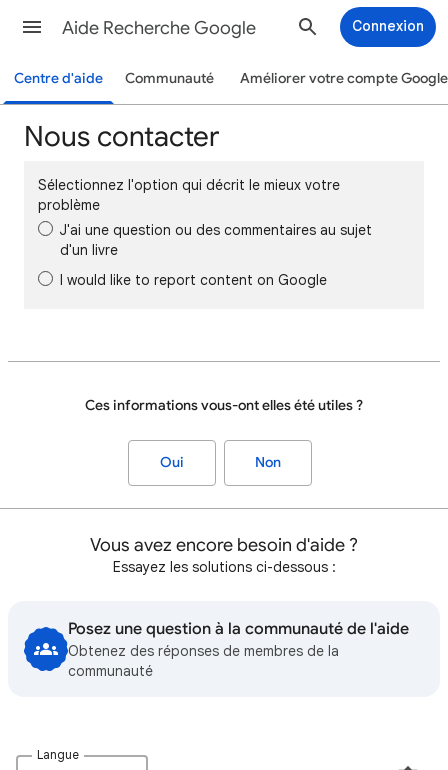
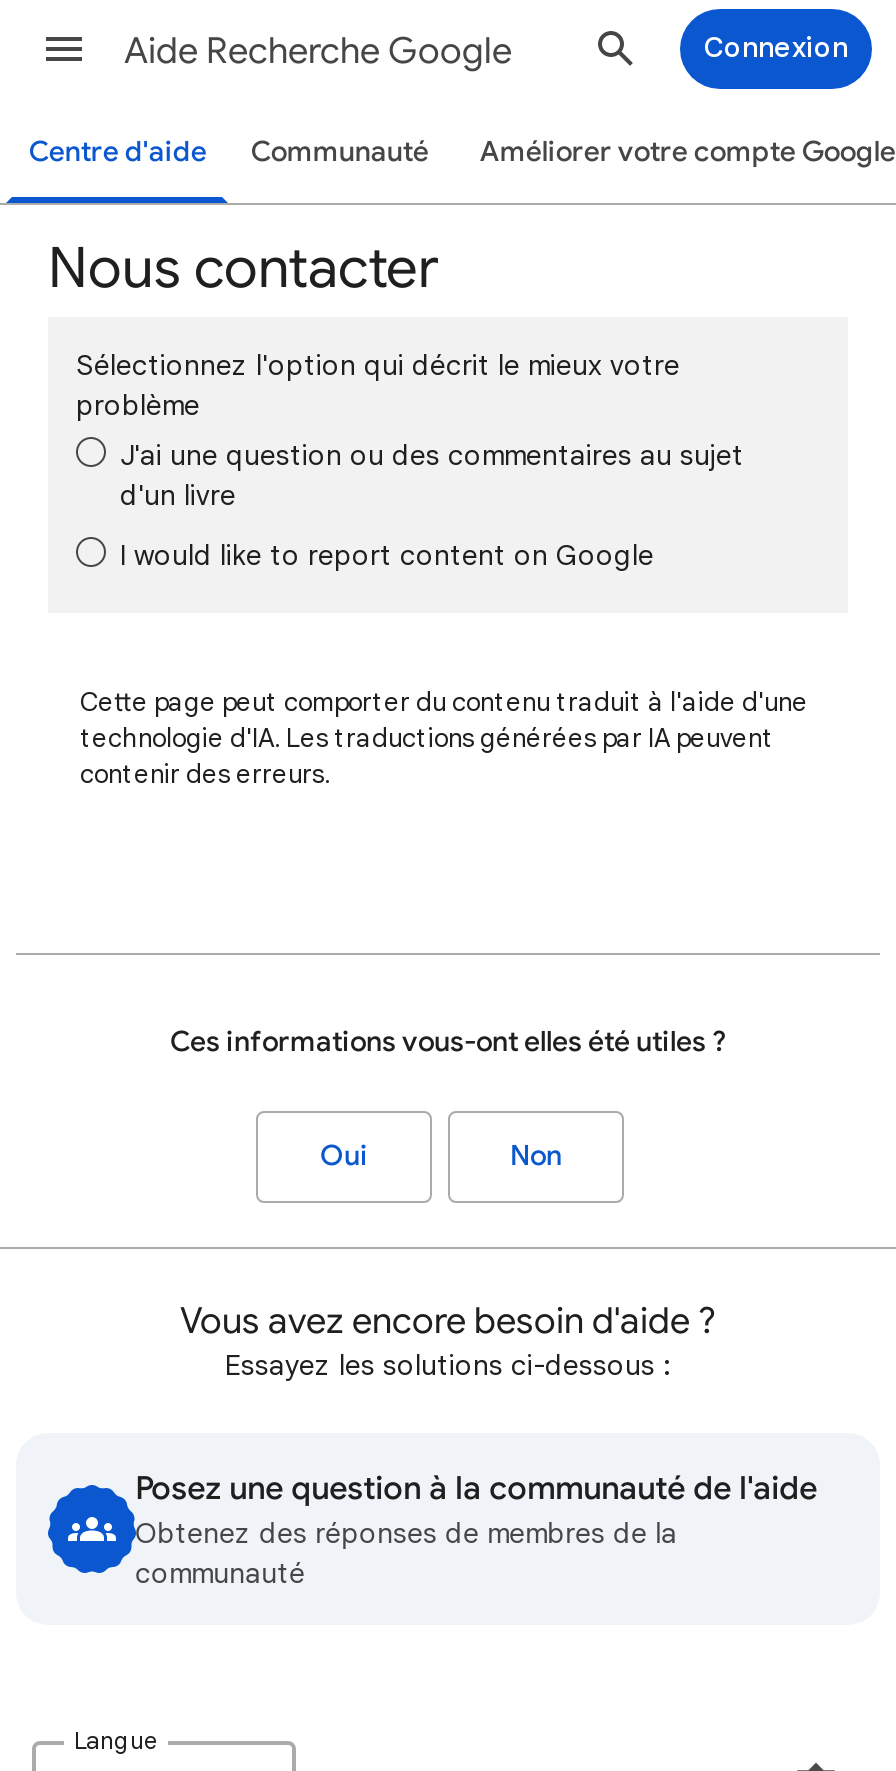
+ Cette page peut comporter du contenu traduit à l'aide d'une
+ technologie d'IA. Les traductions générées par IA peuvent
+ contenir des erreurs.
